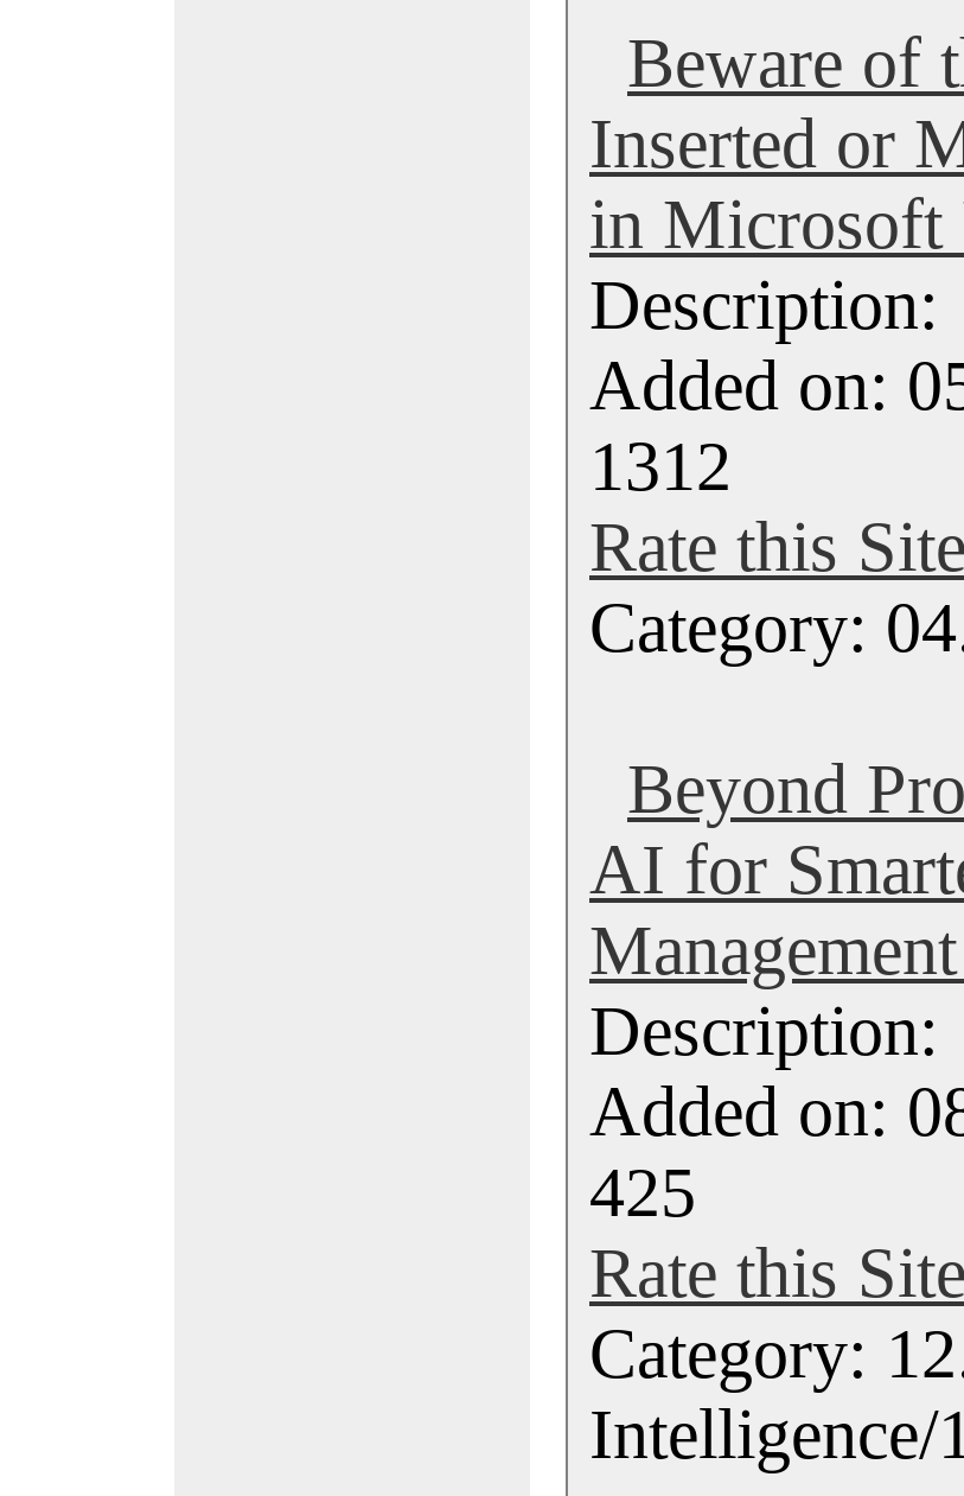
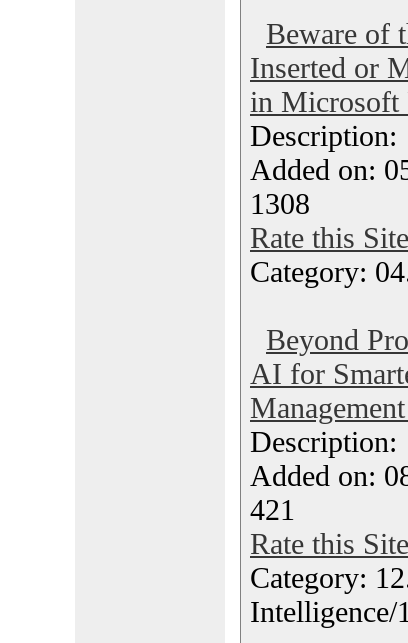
- 1312
+ 1308

- 425
+ 421
